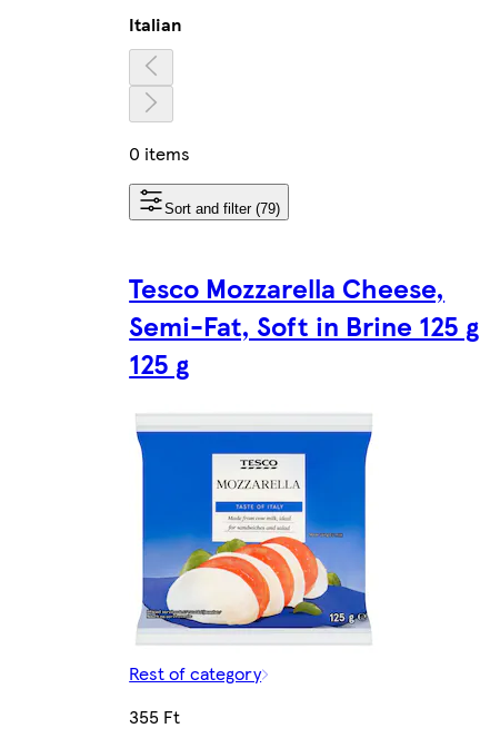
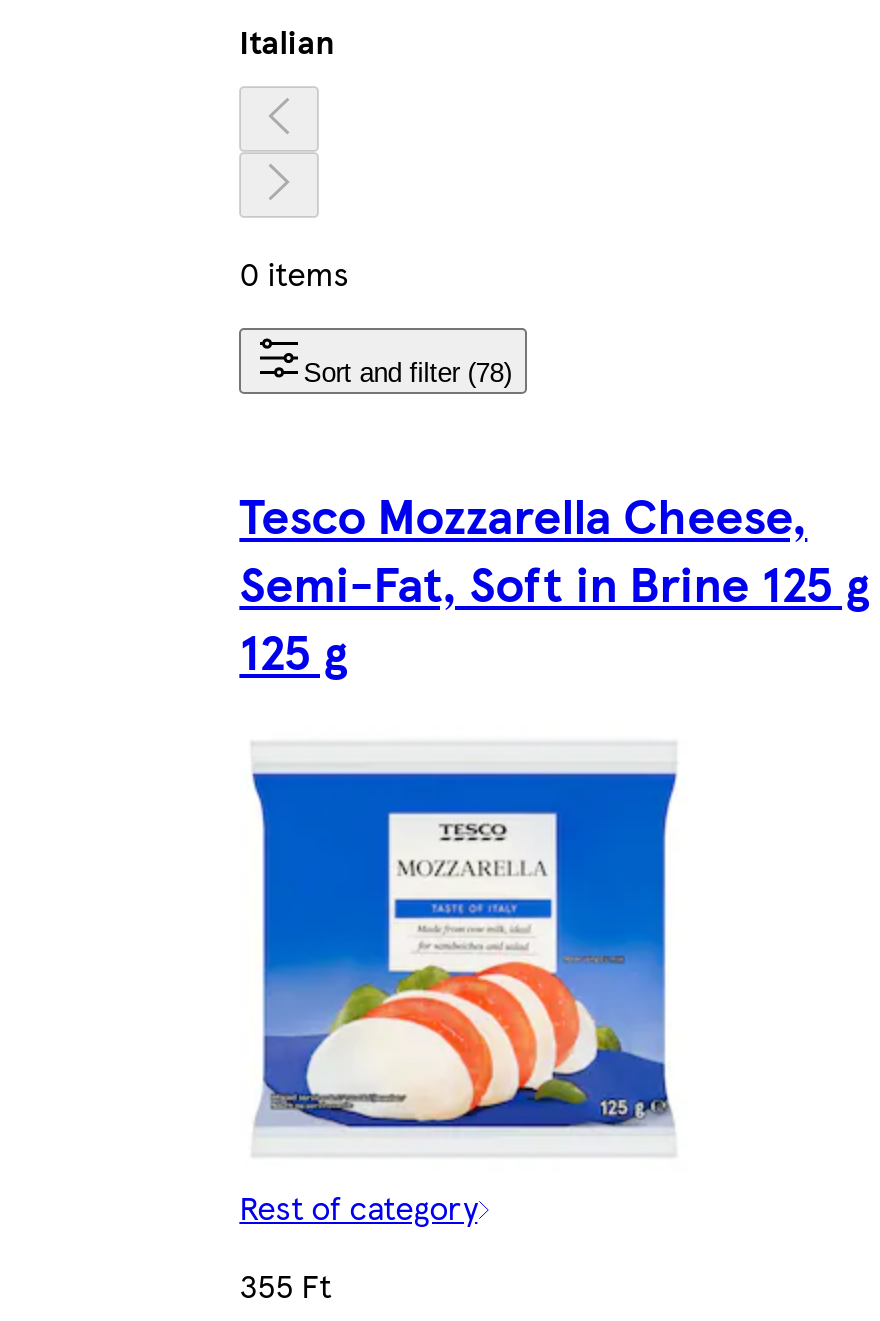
- Sort and filter (79)
+ Sort and filter (78)
